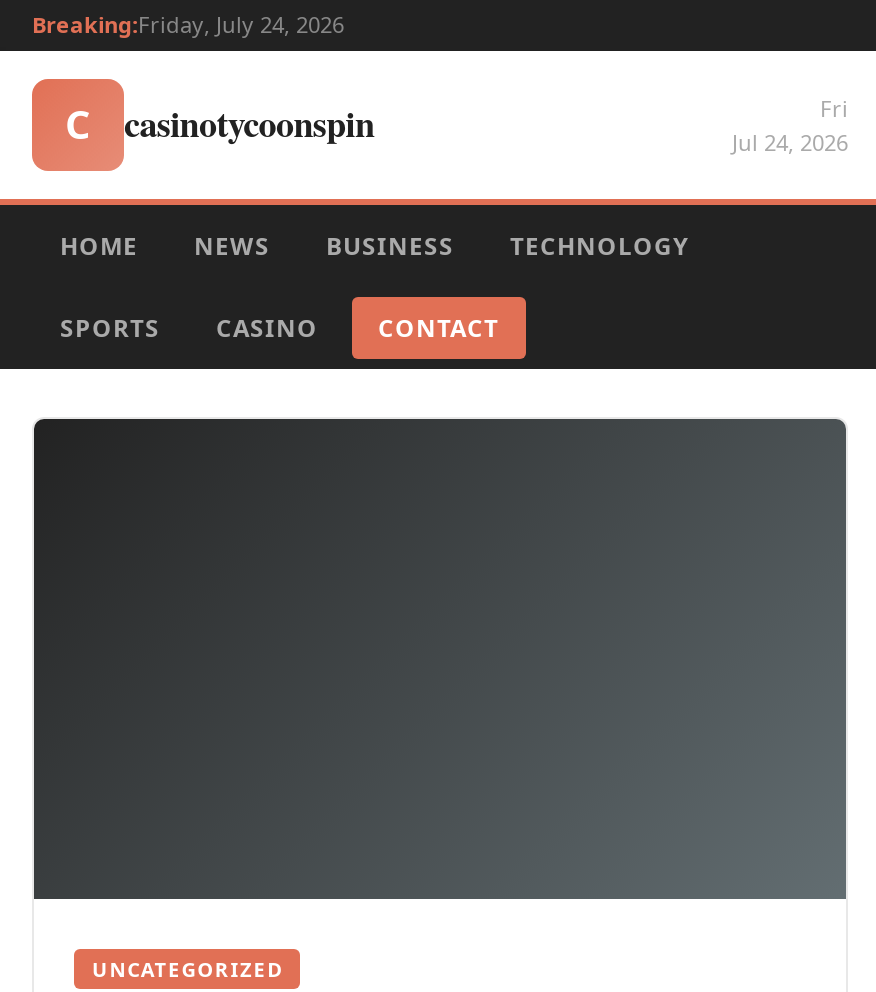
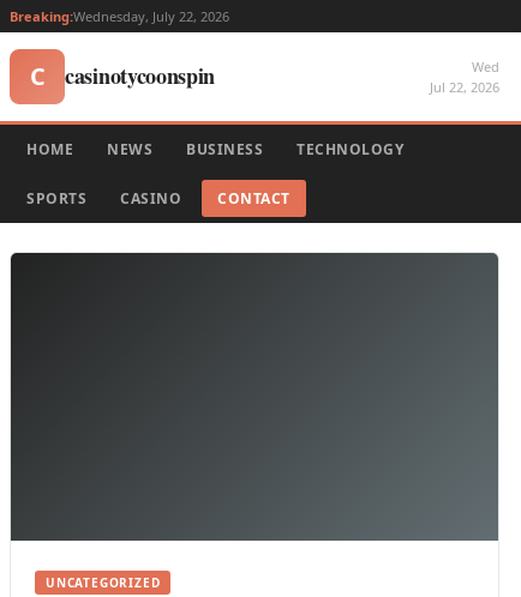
- Breaking:Friday, July 24, 2026
+ Breaking:Wednesday, July 22, 2026

- Fri
- Jul 24, 2026
+ Wed
+ Jul 22, 2026
